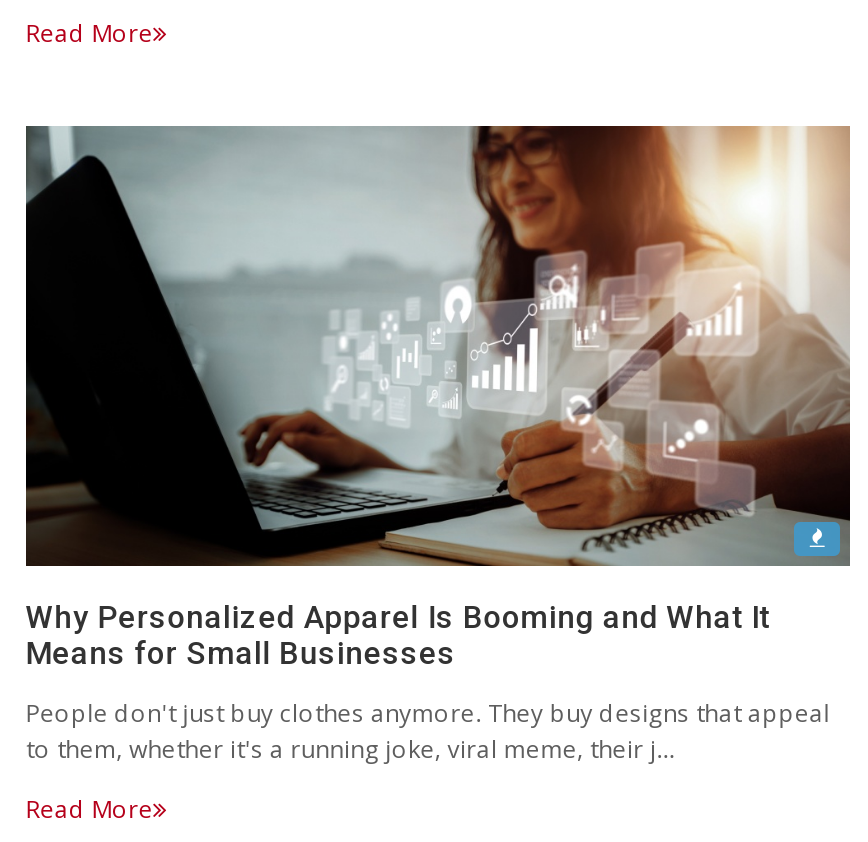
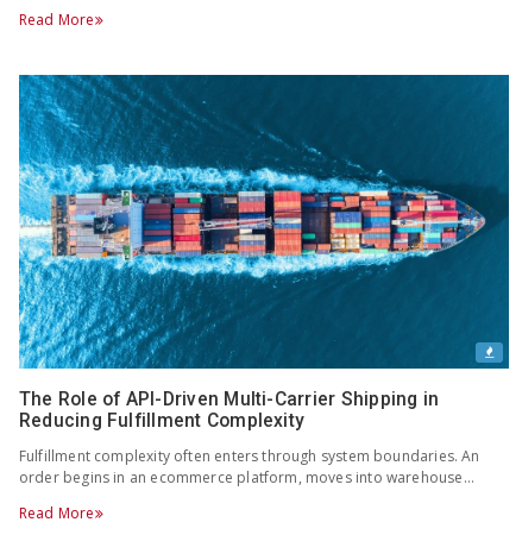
- [image]
- Why Personalized Apparel Is Booming and What It
- Means for Small Businesses
+ [image]
+ The Role of API-Driven Multi-Carrier Shipping in
+ Reducing Fulfillment Complexity

- People don't just buy clothes anymore. They buy designs that appeal
- to them, whether it's a running joke, viral meme, their j…
+ Fulfillment complexity often enters through system boundaries. An
+ order begins in an ecommerce platform, moves into warehouse…
